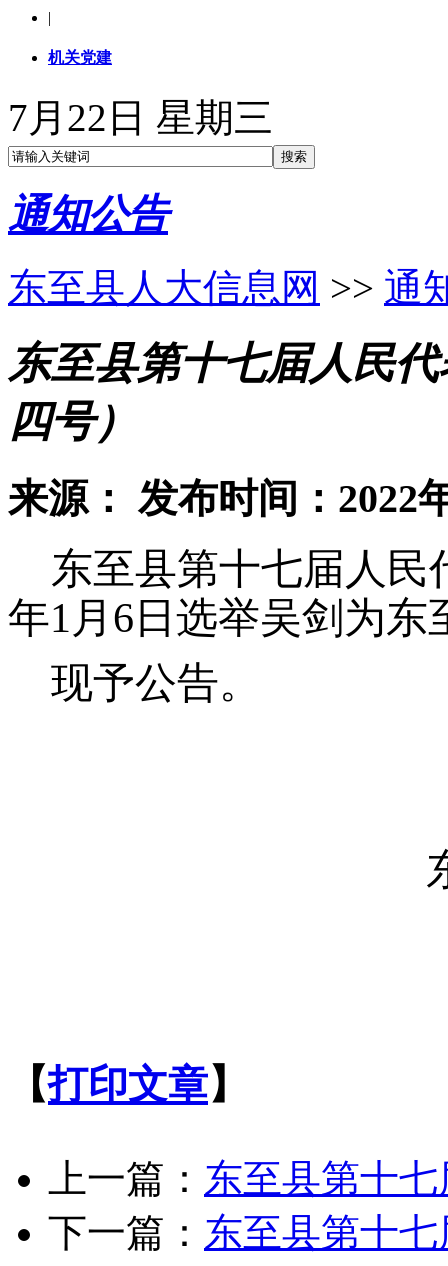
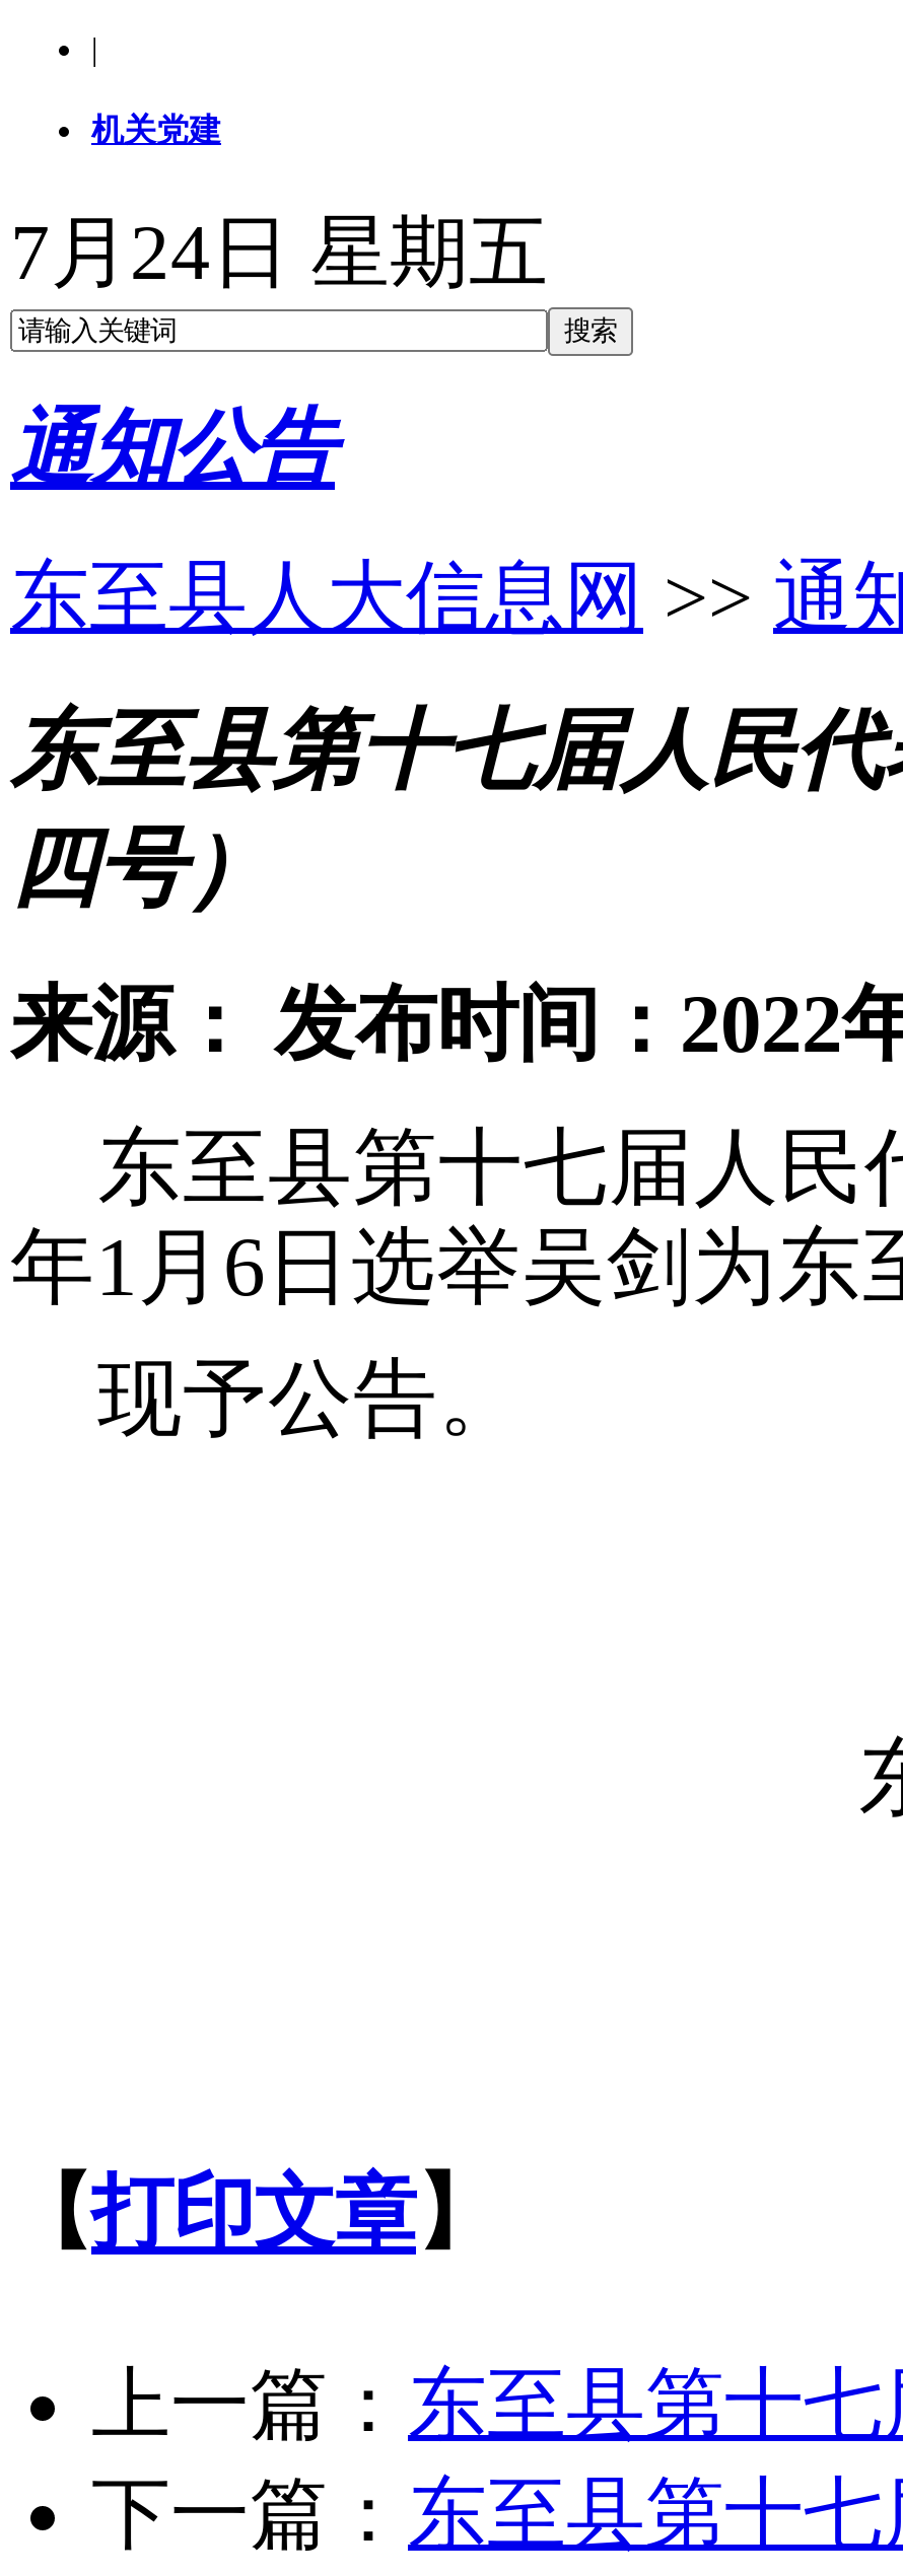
- 7月22日 星期三
+ 7月24日 星期五
